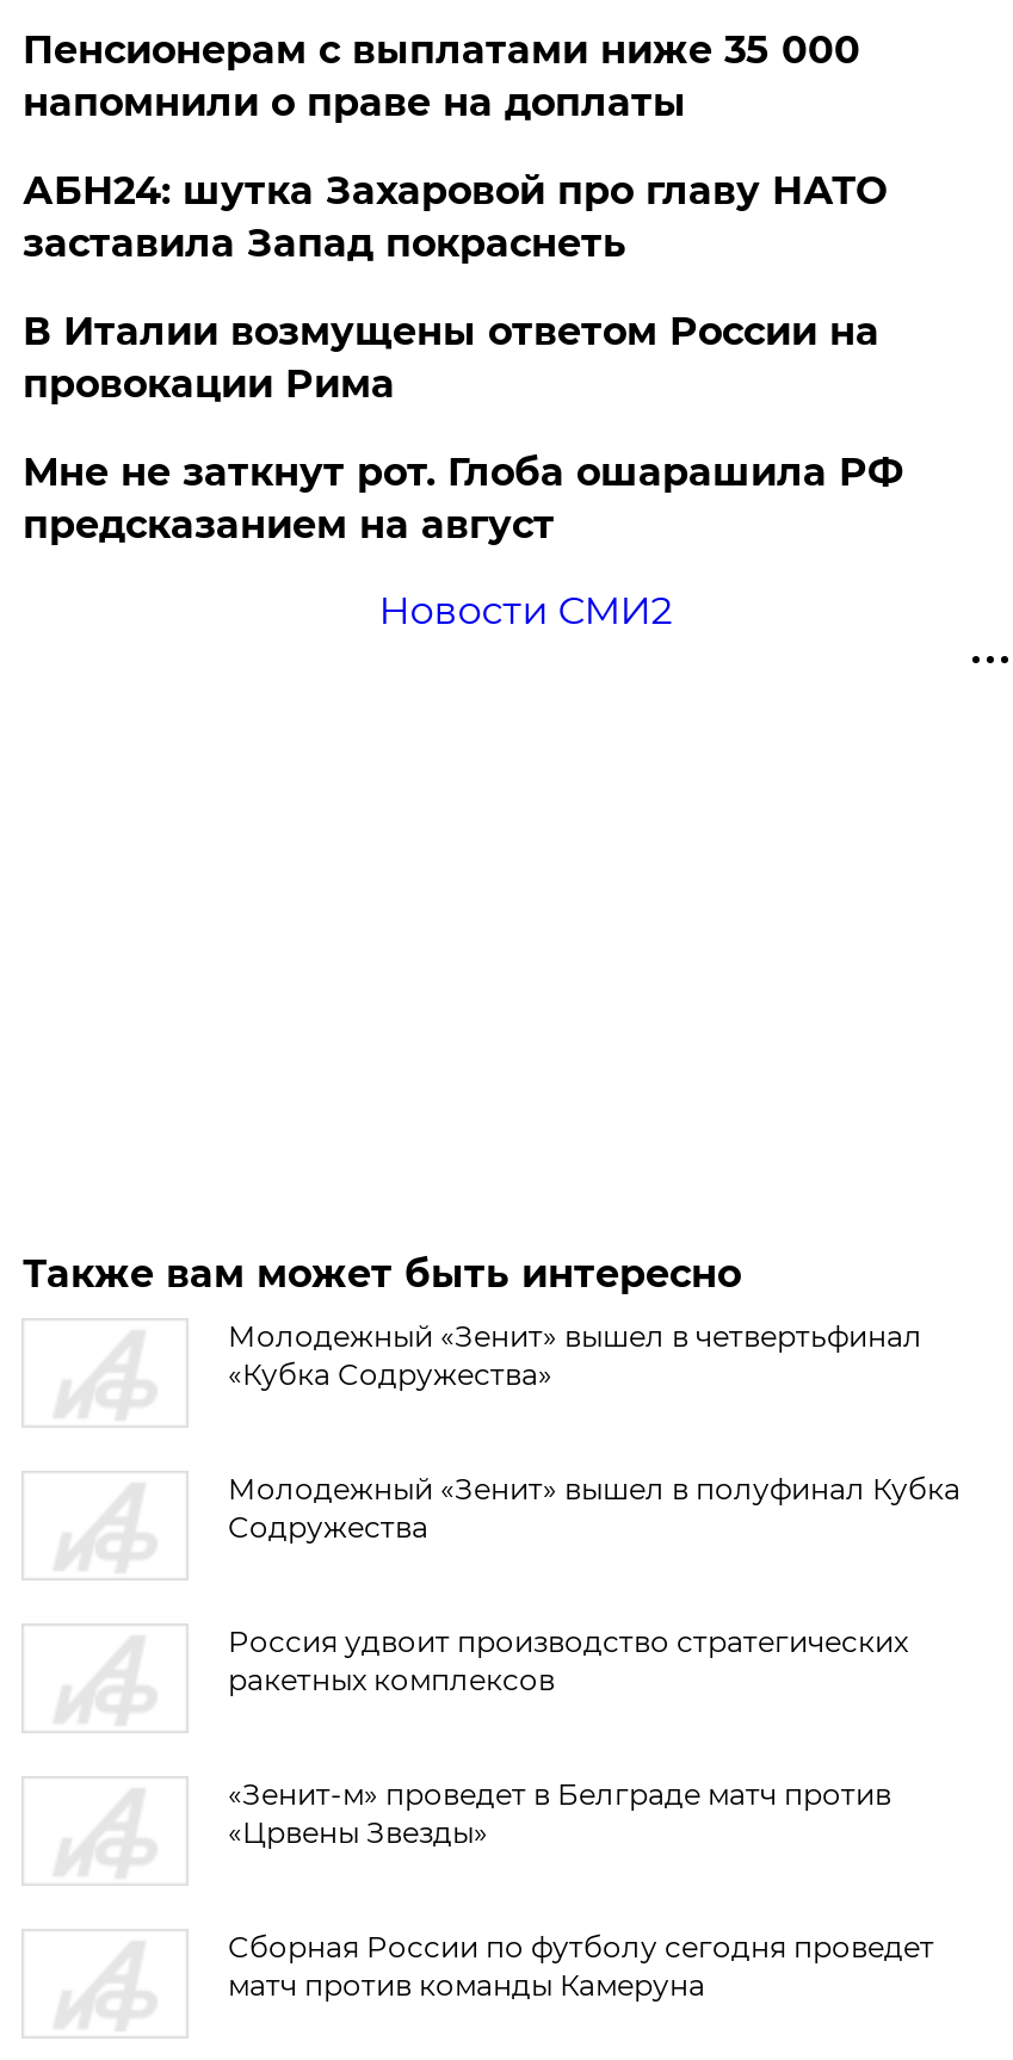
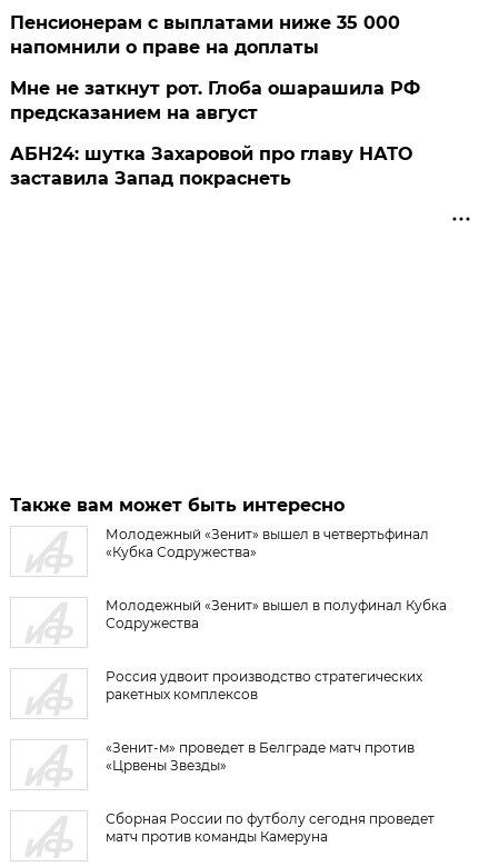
moved down: АБН24: шутка Захаровой про главу НАТО | заставила Запад покраснеть

- В Италии возмущены ответом России на
- провокации Рима

moved up: Мне не заткнут рот. Глоба ошарашила РФ | предсказанием на август

- Новости СМИ2
